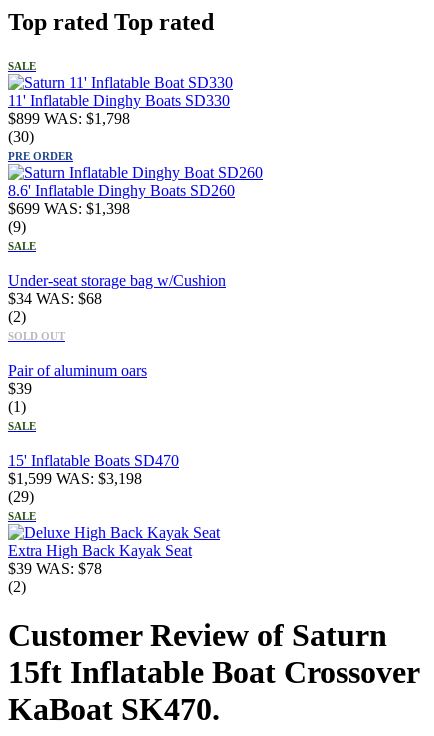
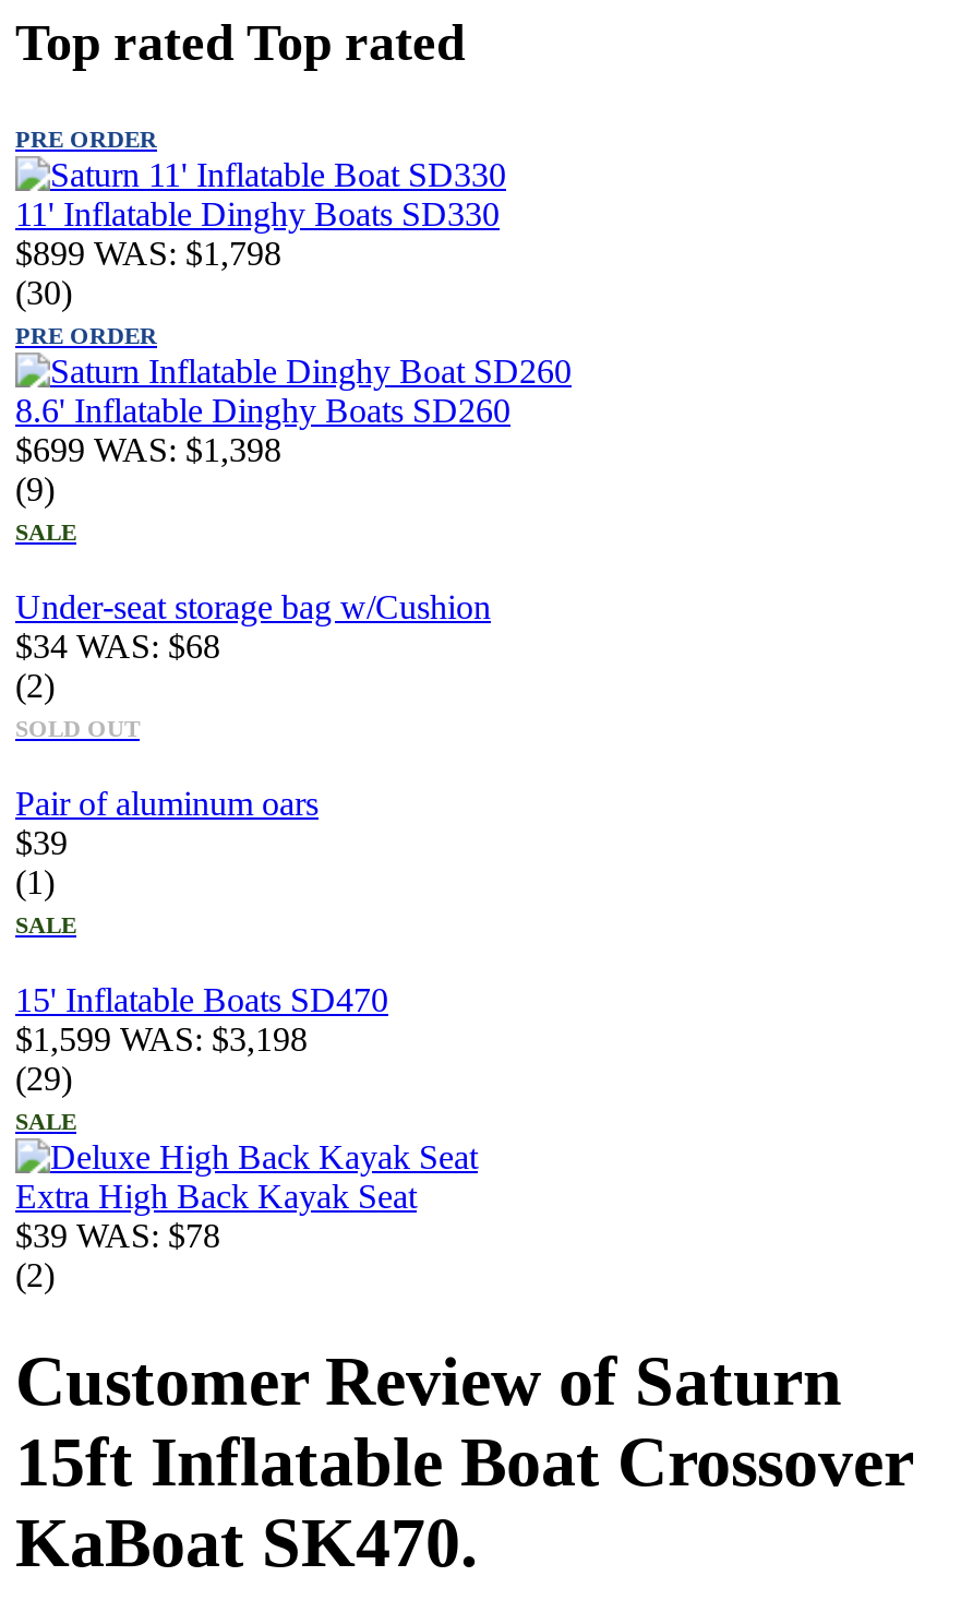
- SALE
+ PRE ORDER
